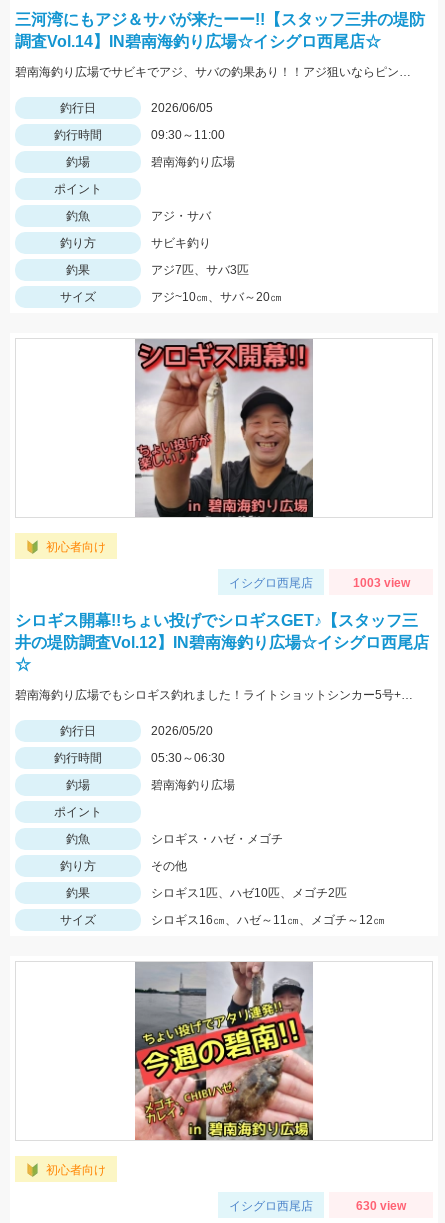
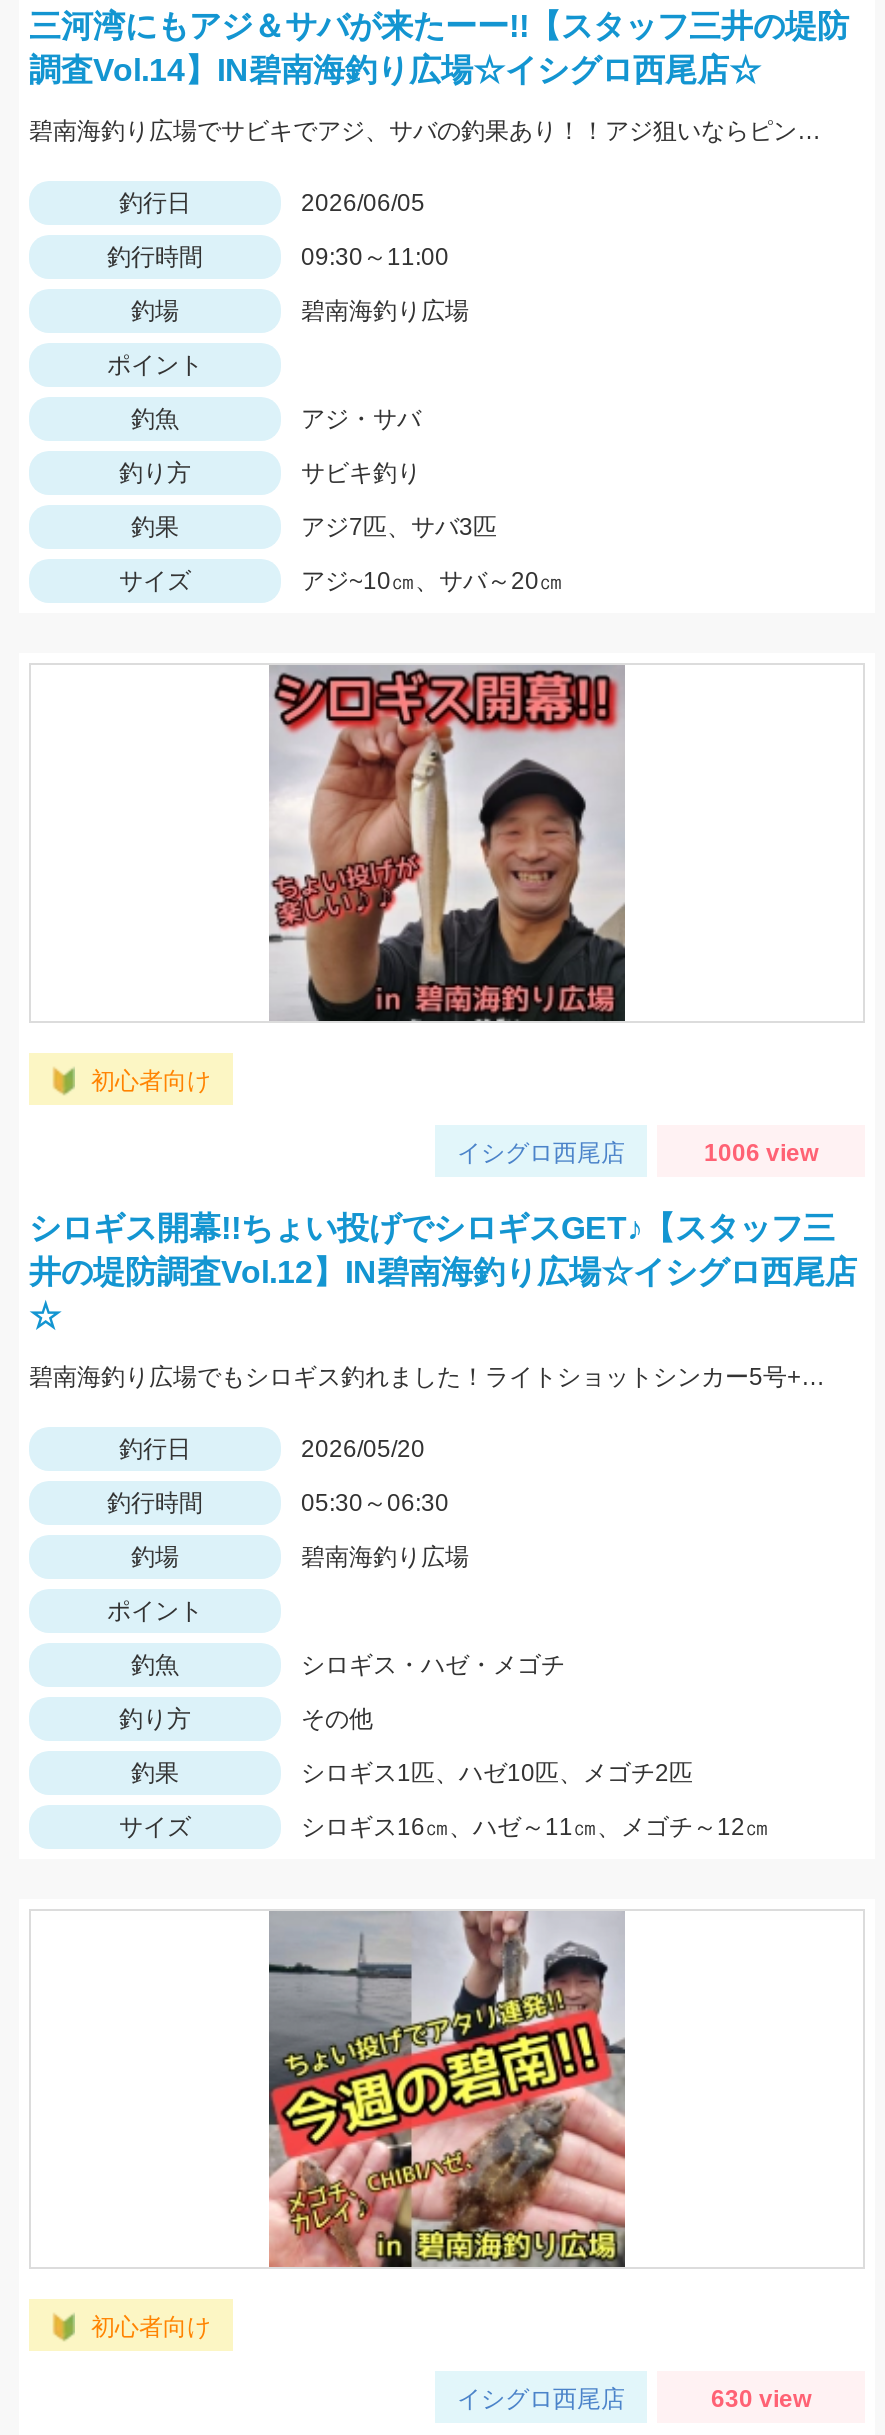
- 1003 view
+ 1006 view
